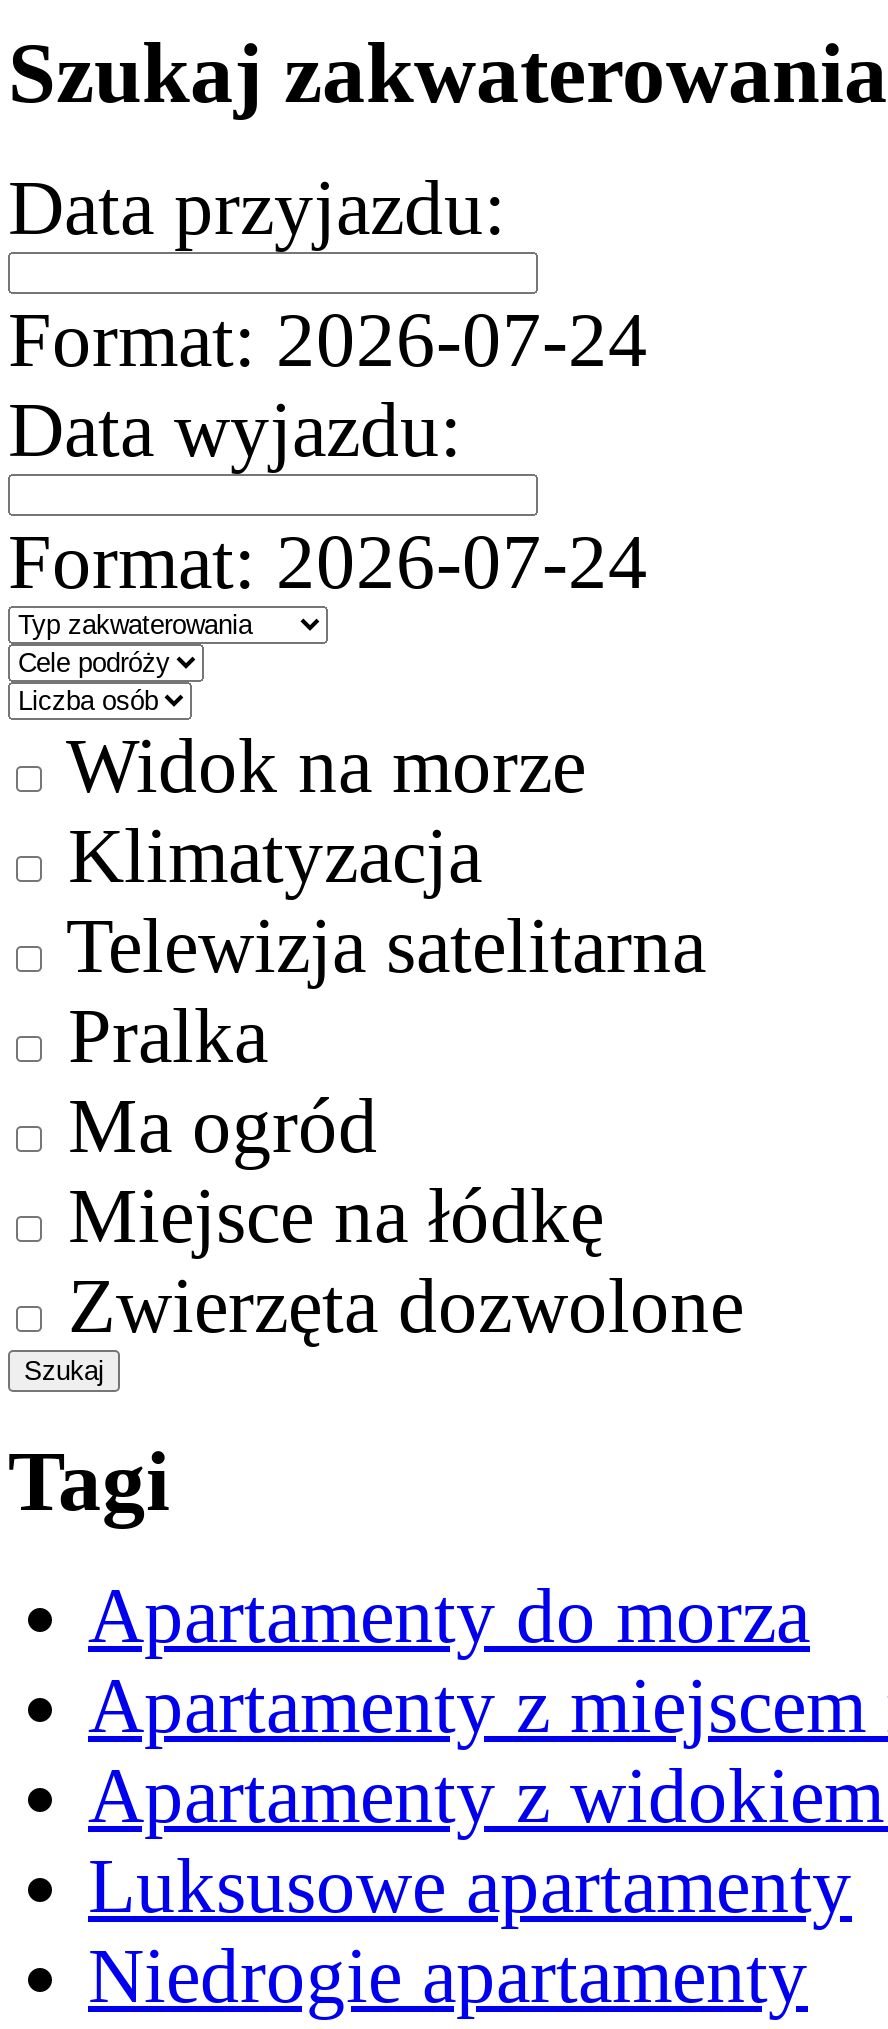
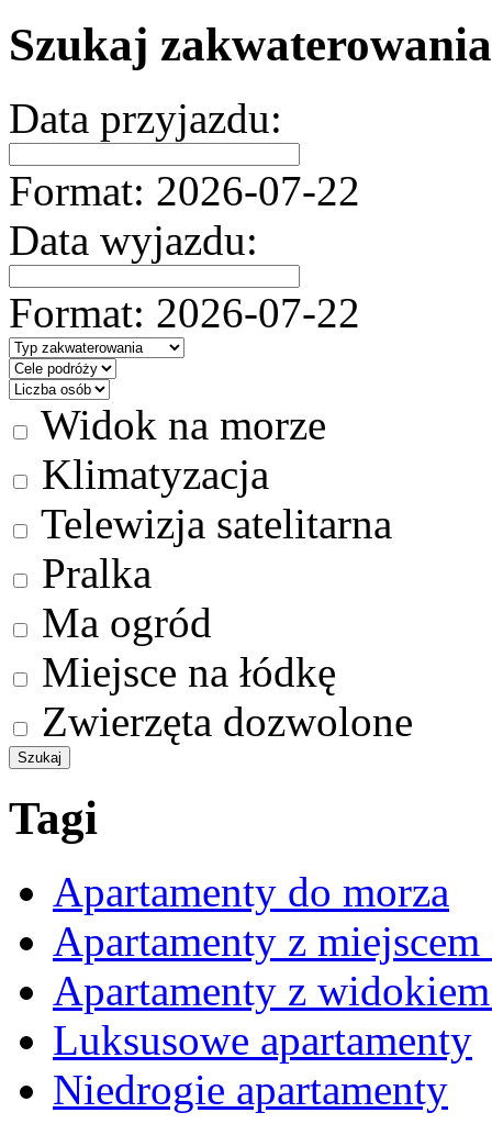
- Format: 2026-07-24
+ Format: 2026-07-22

- Format: 2026-07-24
+ Format: 2026-07-22
